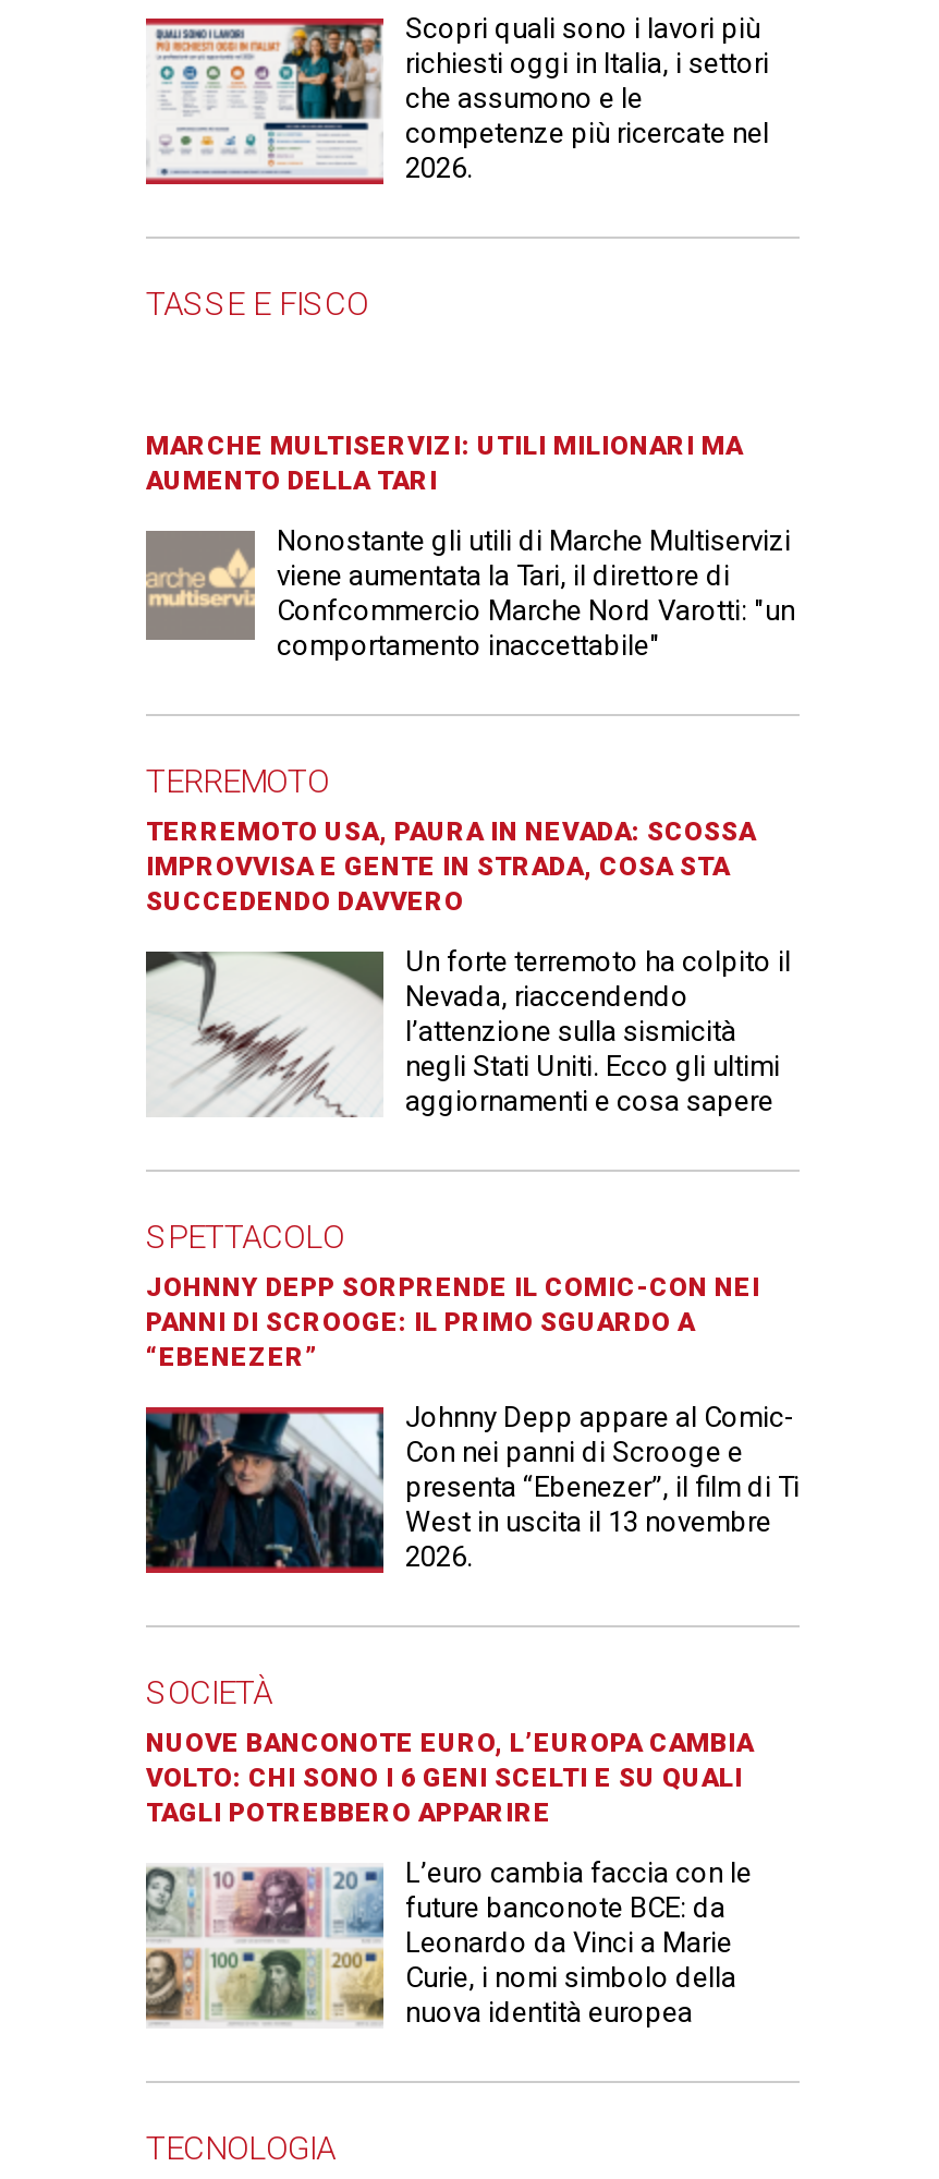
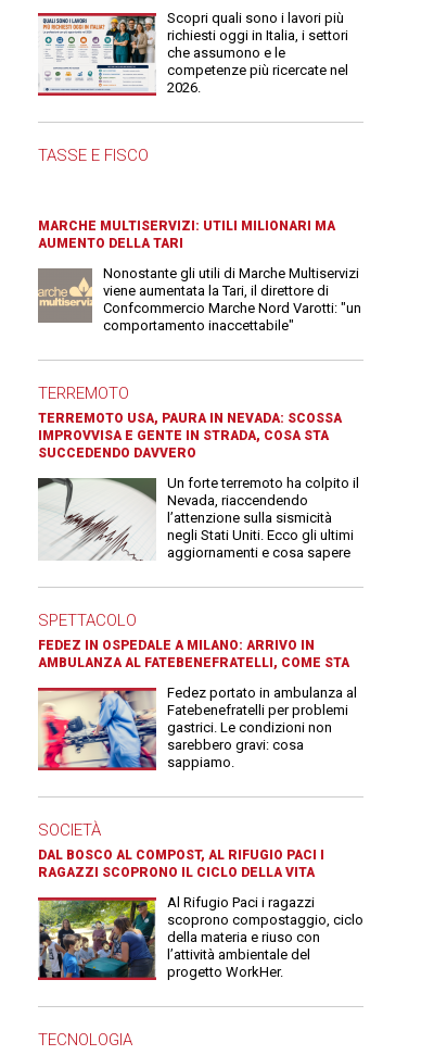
- JOHNNY DEPP SORPRENDE IL COMIC-CON NEI
- PANNI DI SCROOGE: IL PRIMO SGUARDO A
- “EBENEZER”
+ FEDEZ IN OSPEDALE A MILANO: ARRIVO IN
+ AMBULANZA AL FATEBENEFRATELLI, COME STA

- [image]
- Johnny Depp appare al Comic-
- Con nei panni di Scrooge e
- presenta “Ebenezer”, il film di Ti
- West in uscita il 13 novembre
- 2026.
+ [image]
+ Fedez portato in ambulanza al
+ Fatebenefratelli per problemi
+ gastrici. Le condizioni non
+ sarebbero gravi: cosa
+ sappiamo.

- NUOVE BANCONOTE EURO, L’EUROPA CAMBIA
- VOLTO: CHI SONO I 6 GENI SCELTI E SU QUALI
- TAGLI POTREBBERO APPARIRE
+ DAL BOSCO AL COMPOST, AL RIFUGIO PACI I
+ RAGAZZI SCOPRONO IL CICLO DELLA VITA

- [image]
- L’euro cambia faccia con le
- future banconote BCE: da
- Leonardo da Vinci a Marie
- Curie, i nomi simbolo della
- nuova identità europea
+ [image]
+ Al Rifugio Paci i ragazzi
+ scoprono compostaggio, ciclo
+ della materia e riuso con
+ l’attività ambientale del
+ progetto WorkHer.
